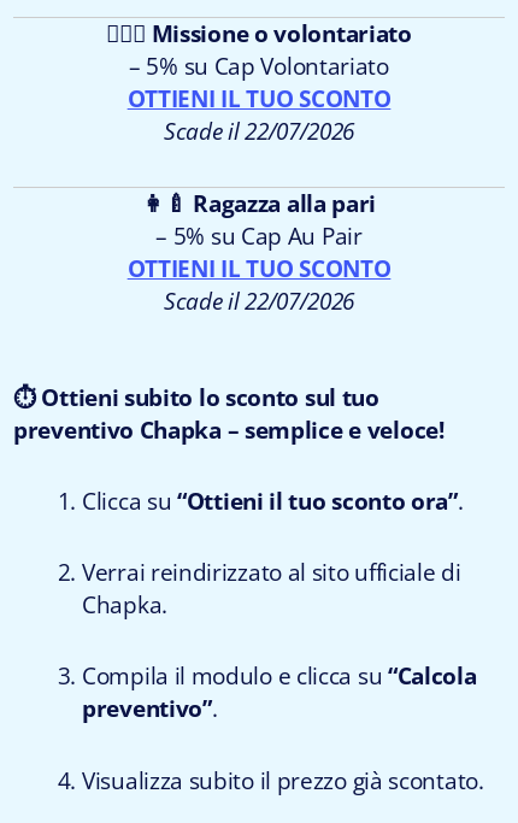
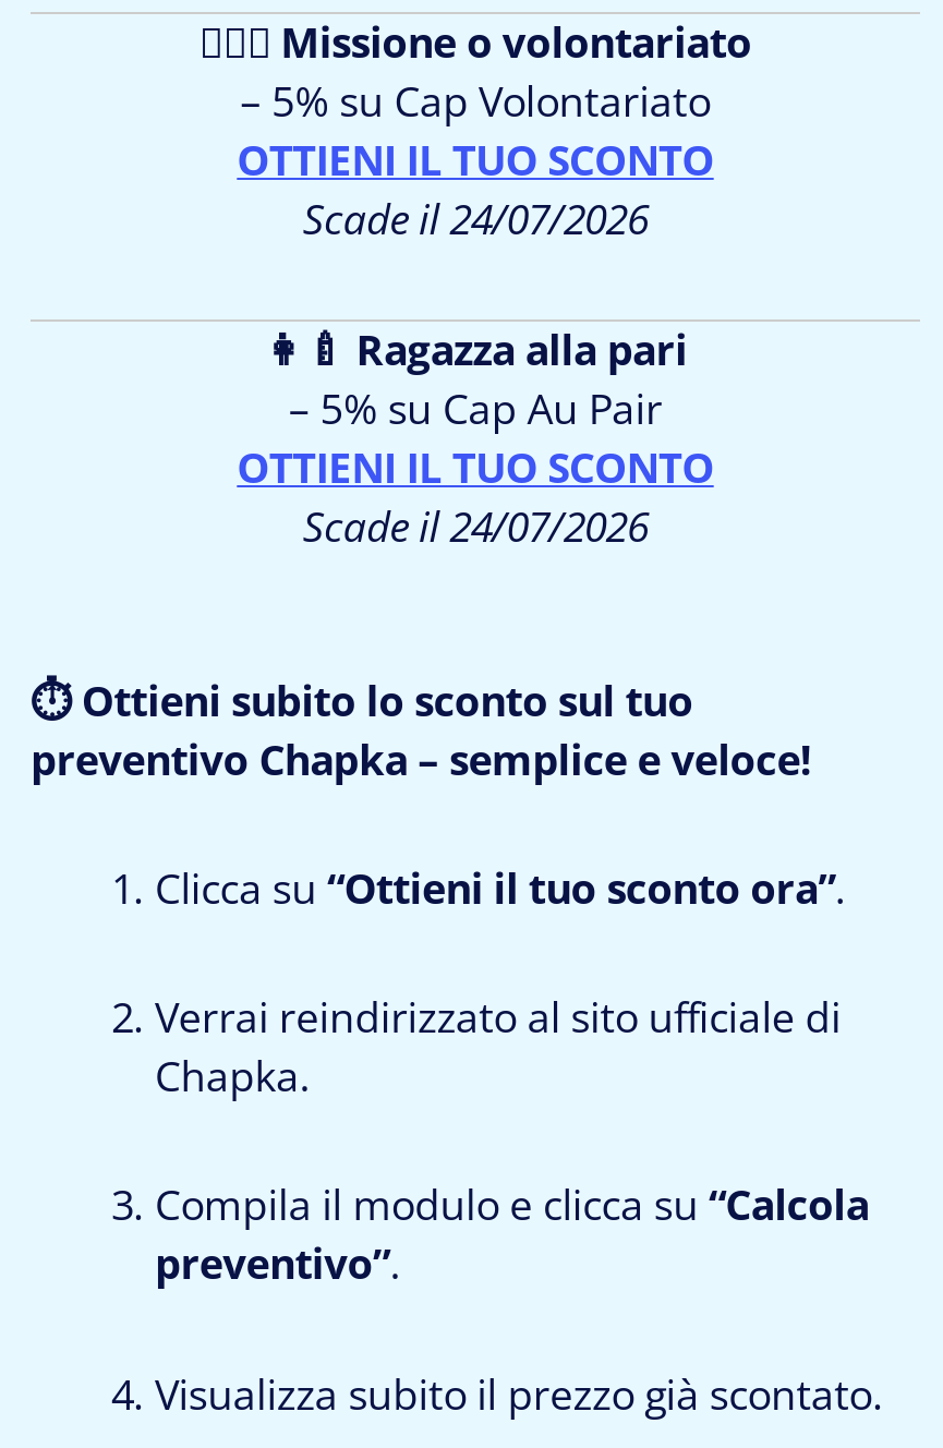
- Scade il 22/07/2026
+ Scade il 24/07/2026

- Scade il 22/07/2026
+ Scade il 24/07/2026
